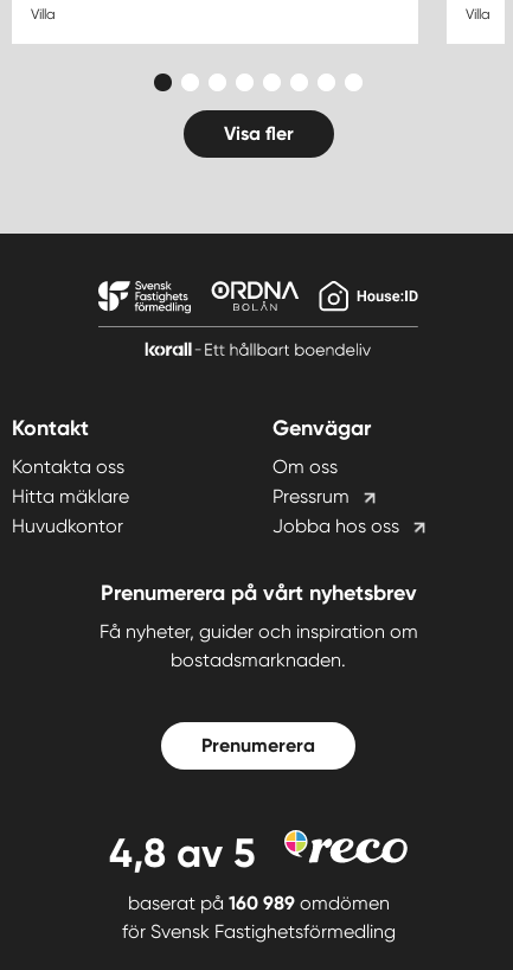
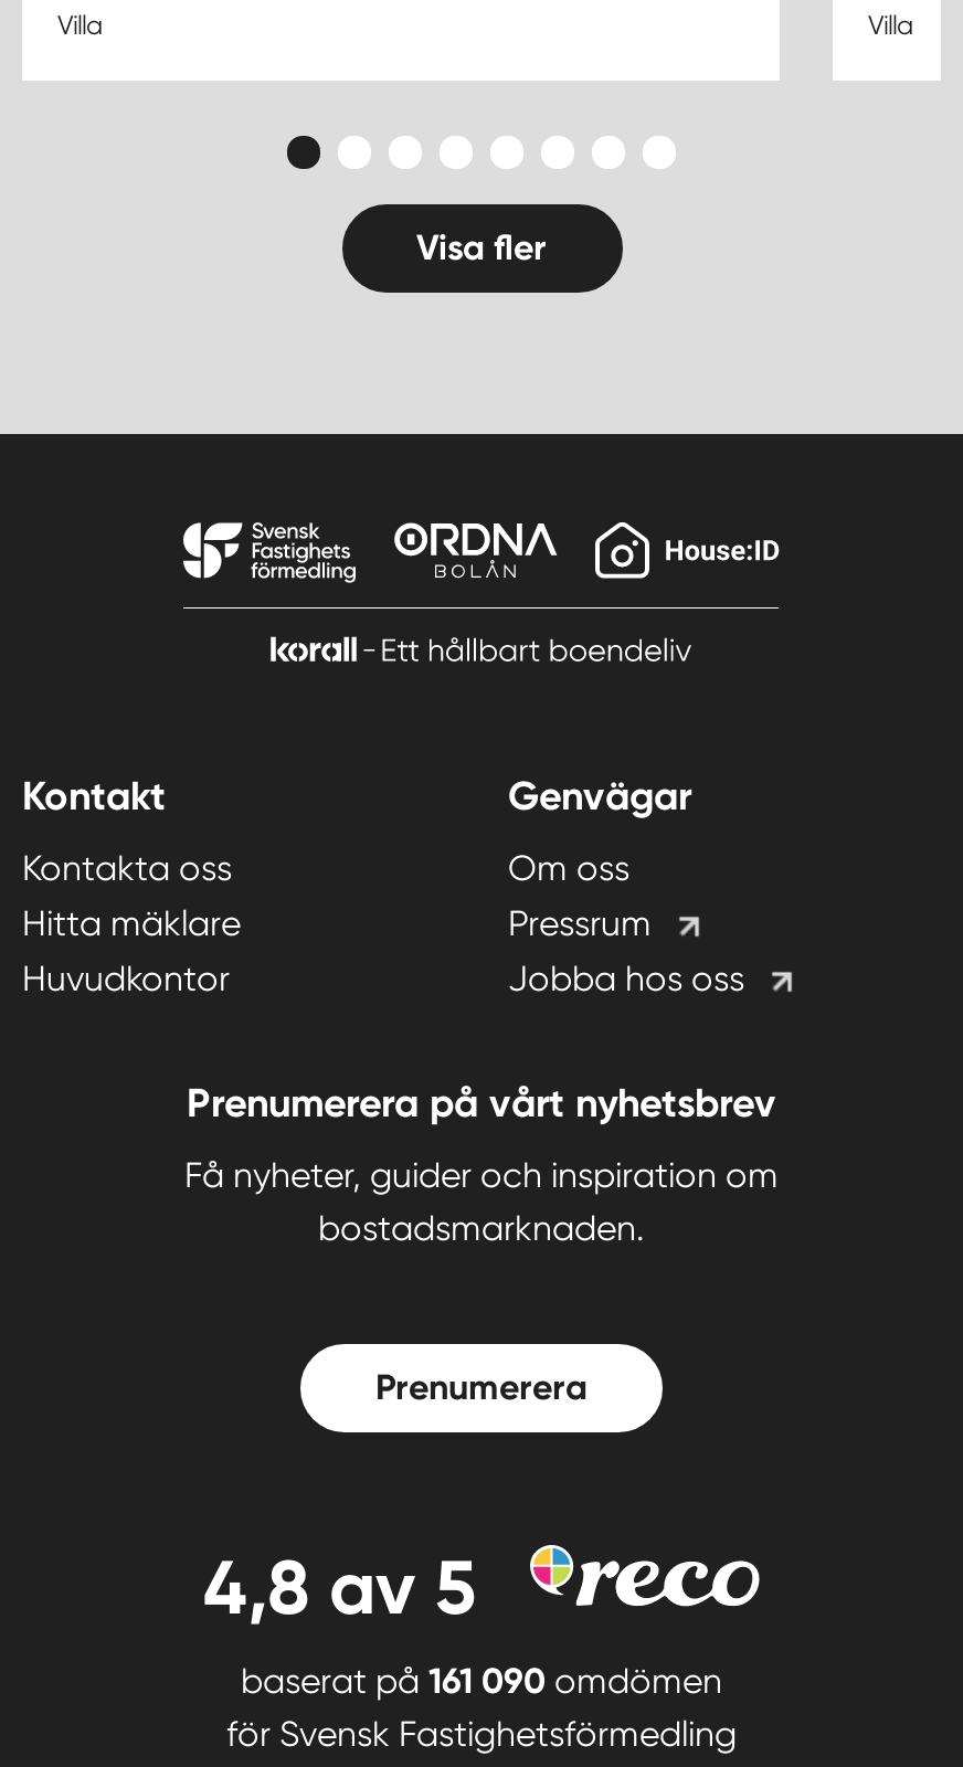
- baserat på 160 989 omdömen
+ baserat på 161 090 omdömen
